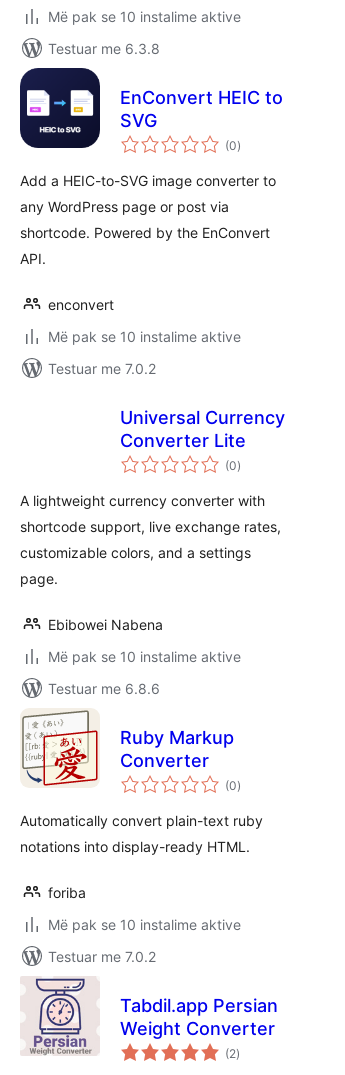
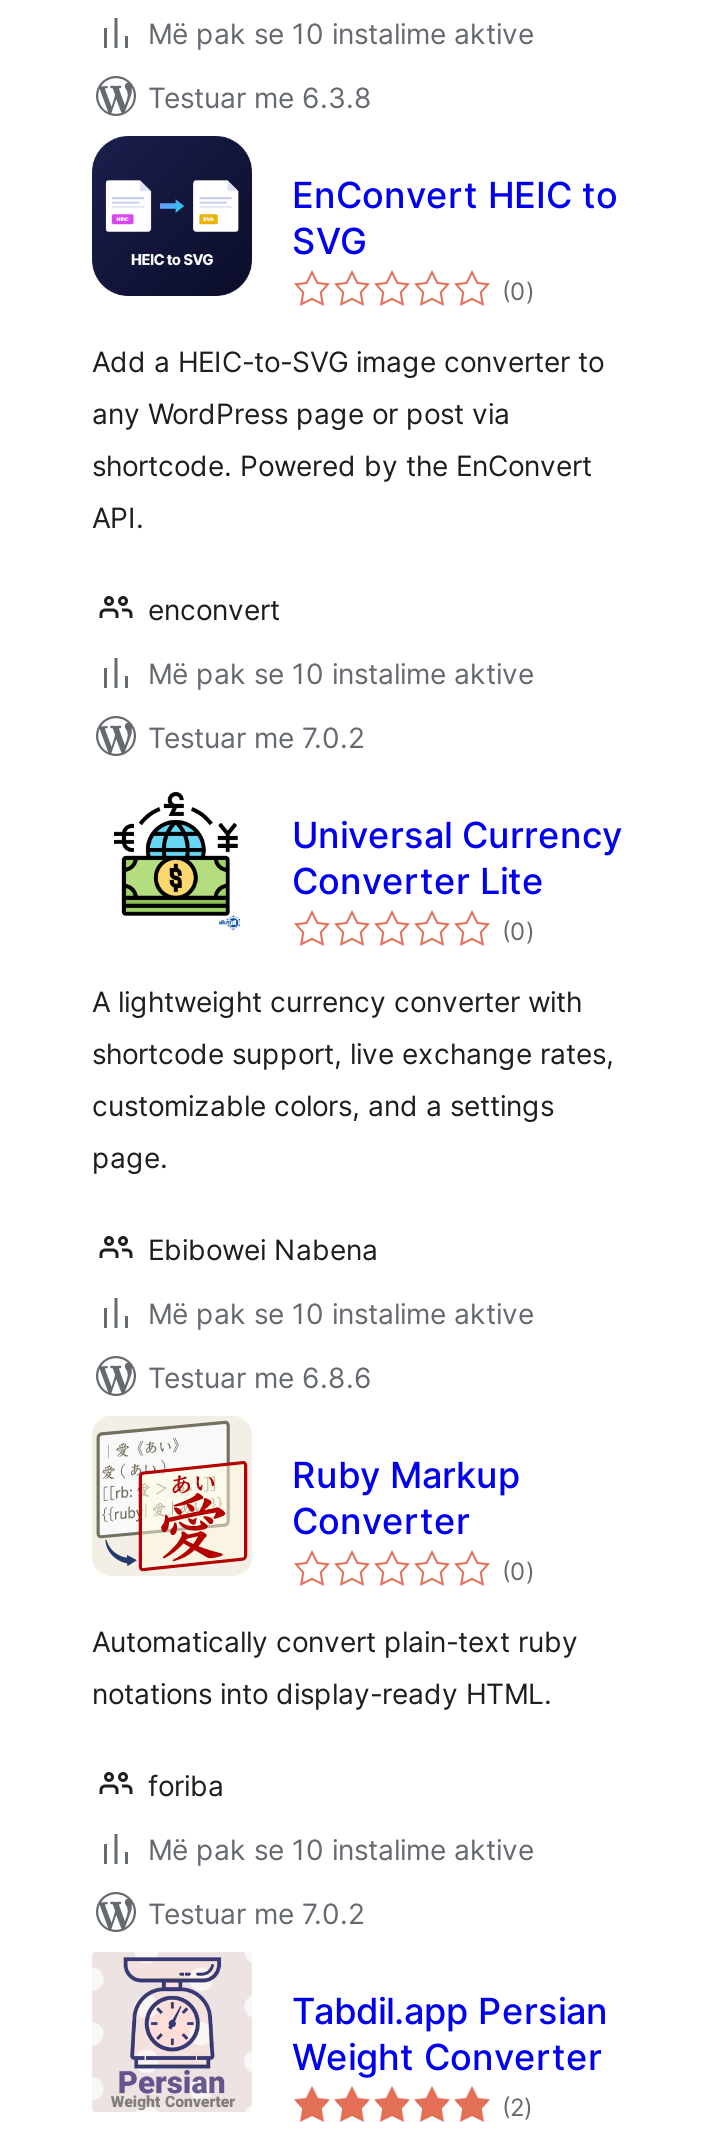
+ [image]
